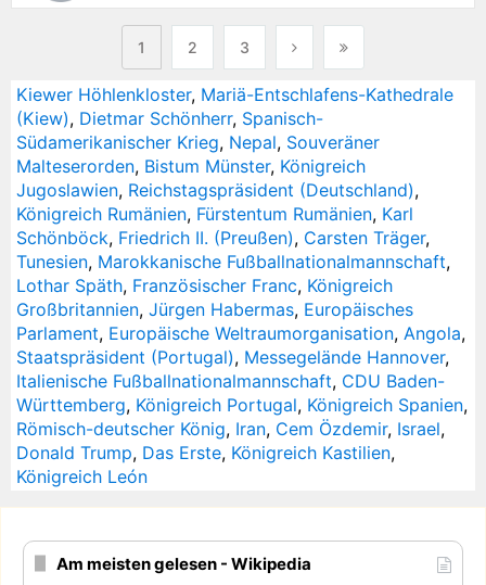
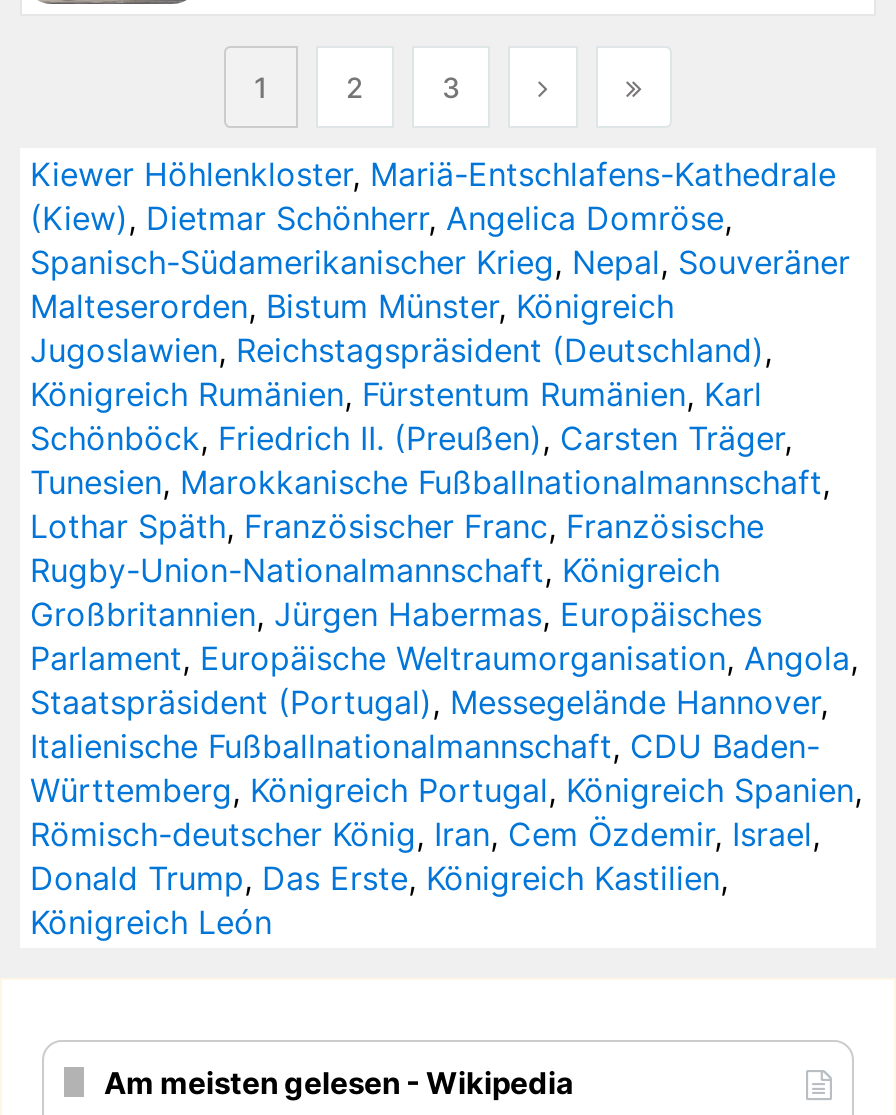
- (Kiew), Dietmar Schönherr, Spanisch-
- Südamerikanischer Krieg, Nepal, Souveräner
+ (Kiew), Dietmar Schönherr, Angelica Domröse,
+ Spanisch-Südamerikanischer Krieg, Nepal, Souveräner

- Lothar Späth, Französischer Franc, Königreich
+ Lothar Späth, Französischer Franc, Französische
+ Rugby-Union-Nationalmannschaft, Königreich
